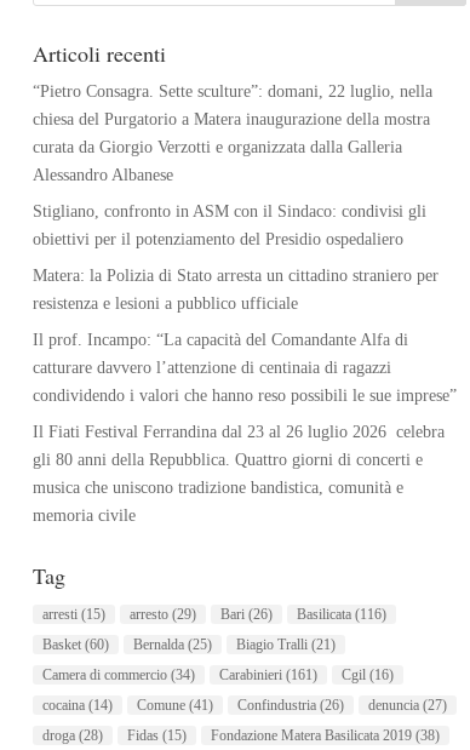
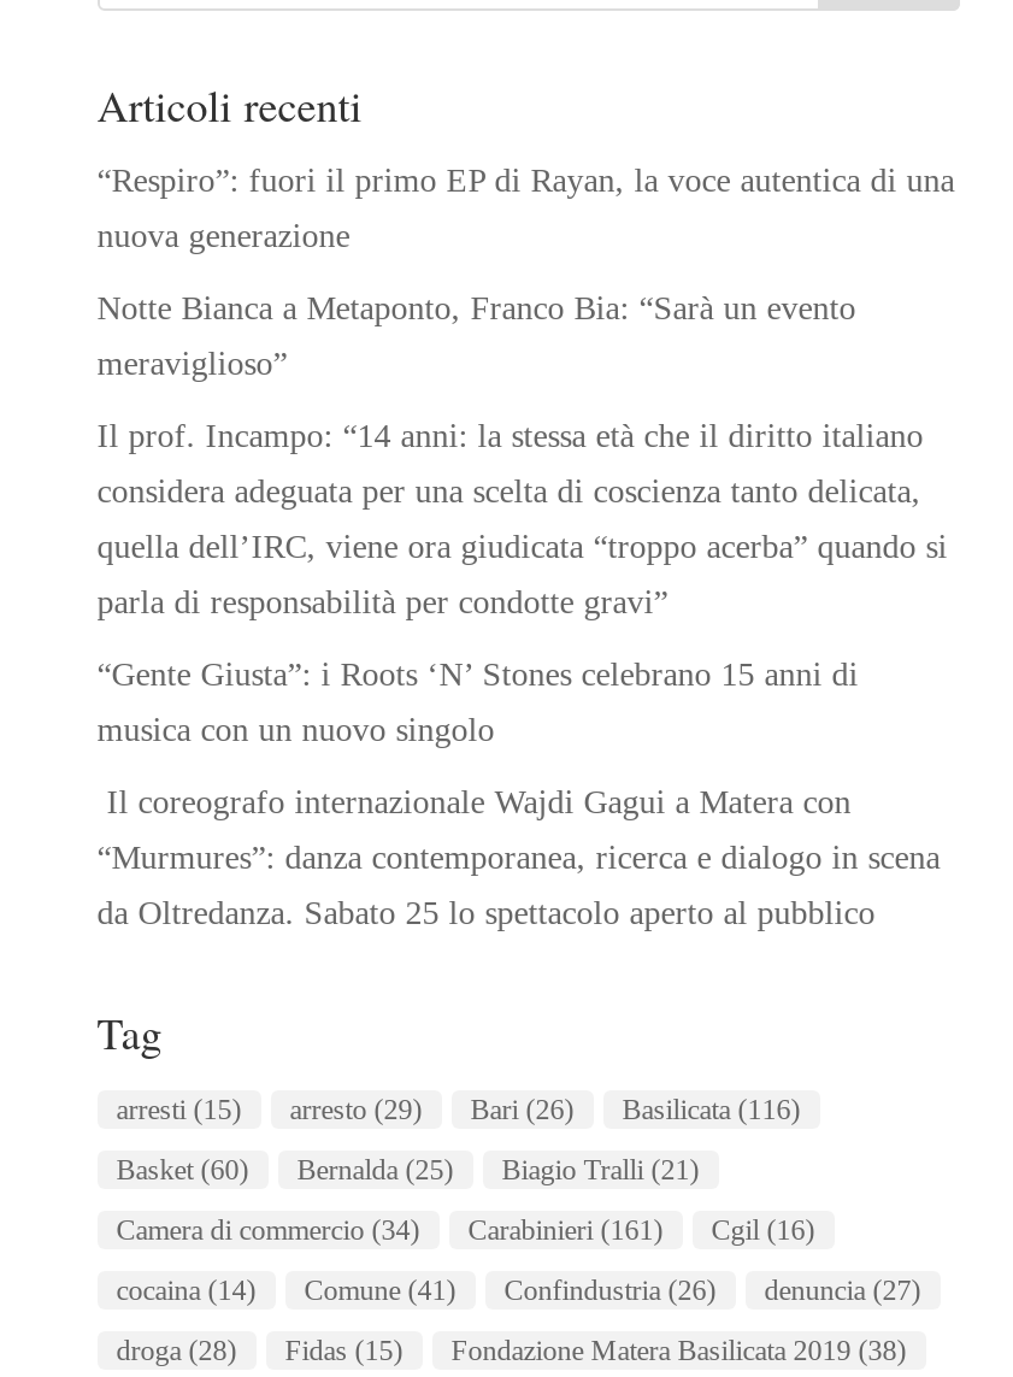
- “Pietro Consagra. Sette sculture”: domani, 22 luglio, nella
- chiesa del Purgatorio a Matera inaugurazione della mostra
- curata da Giorgio Verzotti e organizzata dalla Galleria
- Alessandro Albanese
- Stigliano, confronto in ASM con il Sindaco: condivisi gli
- obiettivi per il potenziamento del Presidio ospedaliero
- Matera: la Polizia di Stato arresta un cittadino straniero per
- resistenza e lesioni a pubblico ufficiale
- Il prof. Incampo: “La capacità del Comandante Alfa di
- catturare davvero l’attenzione di centinaia di ragazzi
- condividendo i valori che hanno reso possibili le sue imprese”
- Il Fiati Festival Ferrandina dal 23 al 26 luglio 2026 celebra
- gli 80 anni della Repubblica. Quattro giorni di concerti e
- musica che uniscono tradizione bandistica, comunità e
- memoria civile
+ “Respiro”: fuori il primo EP di Rayan, la voce autentica di una
+ nuova generazione
+ Notte Bianca a Metaponto, Franco Bia: “Sarà un evento
+ meraviglioso”
+ Il prof. Incampo: “14 anni: la stessa età che il diritto italiano
+ considera adeguata per una scelta di coscienza tanto delicata,
+ quella dell’IRC, viene ora giudicata “troppo acerba” quando si
+ parla di responsabilità per condotte gravi”
+ “Gente Giusta”: i Roots ‘N’ Stones celebrano 15 anni di
+ musica con un nuovo singolo
+ Il coreografo internazionale Wajdi Gagui a Matera con
+ “Murmures”: danza contemporanea, ricerca e dialogo in scena
+ da Oltredanza. Sabato 25 lo spettacolo aperto al pubblico
